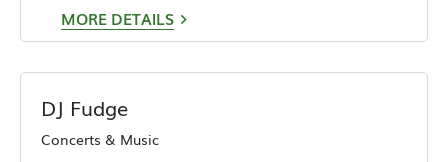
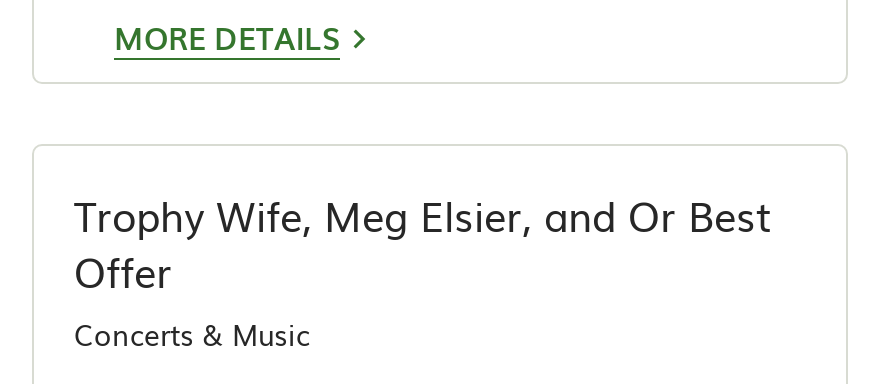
- DJ Fudge
+ Trophy Wife, Meg Elsier, and Or Best
+ Offer
